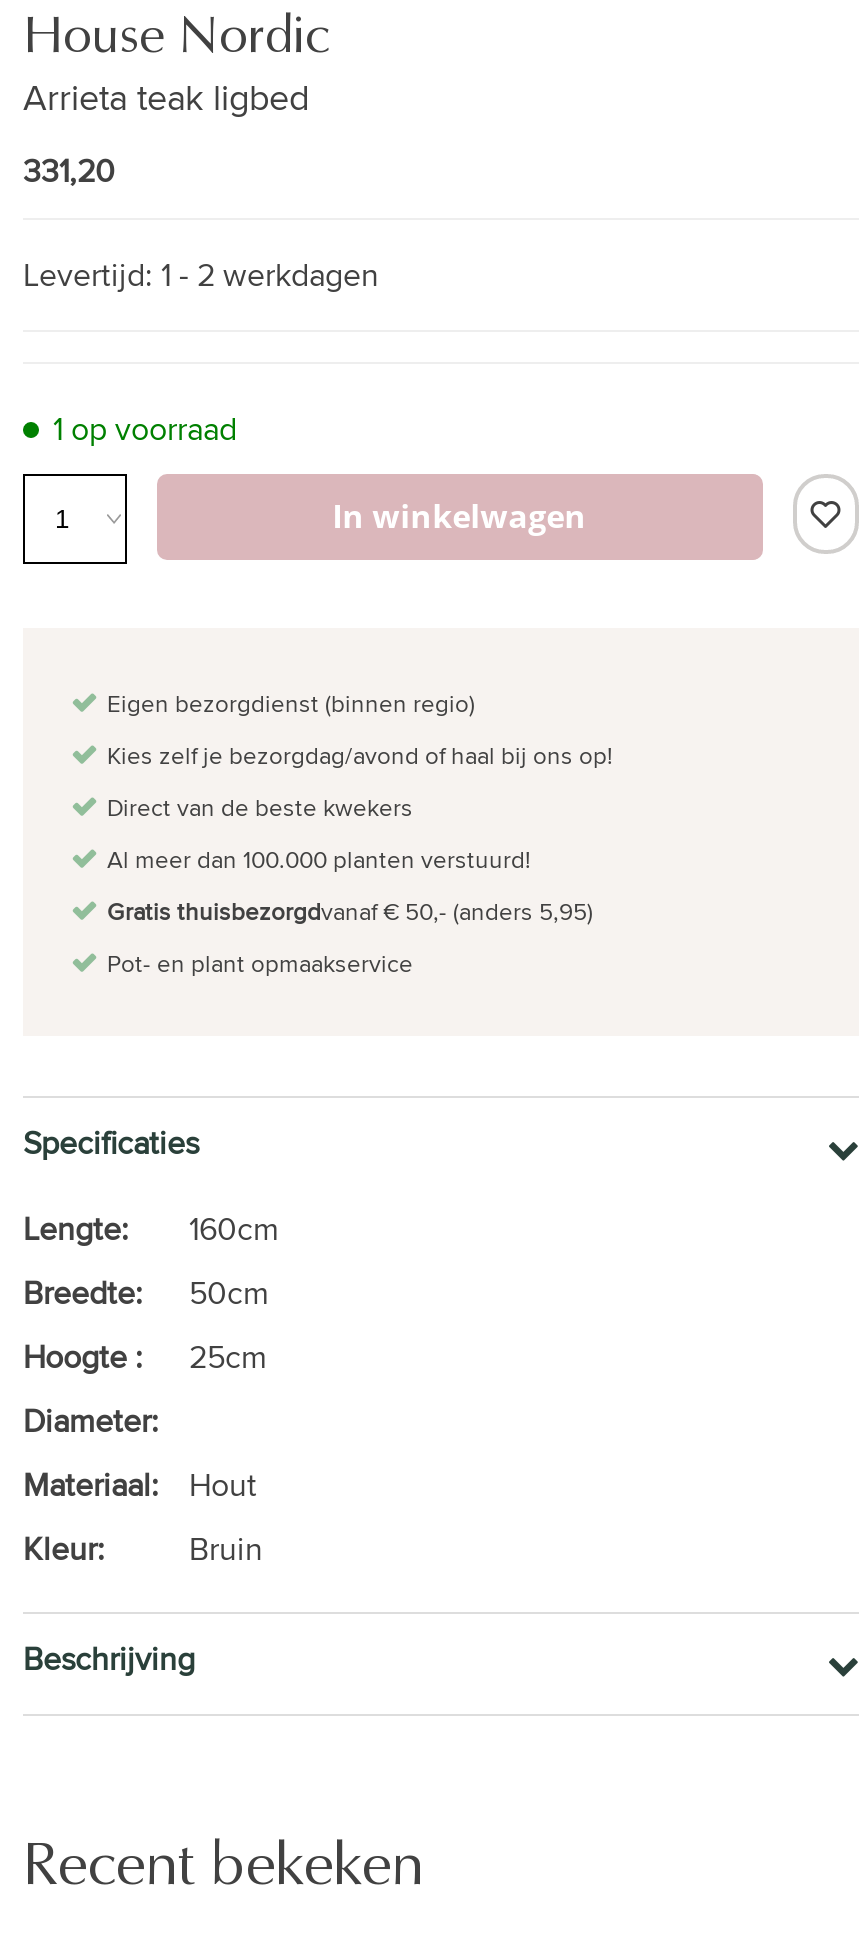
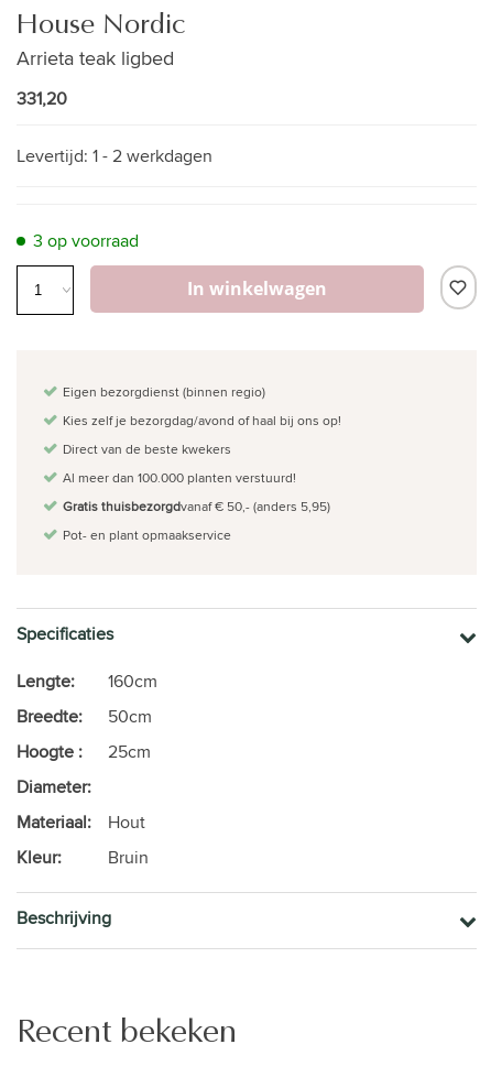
- 1 op voorraad
+ 3 op voorraad
